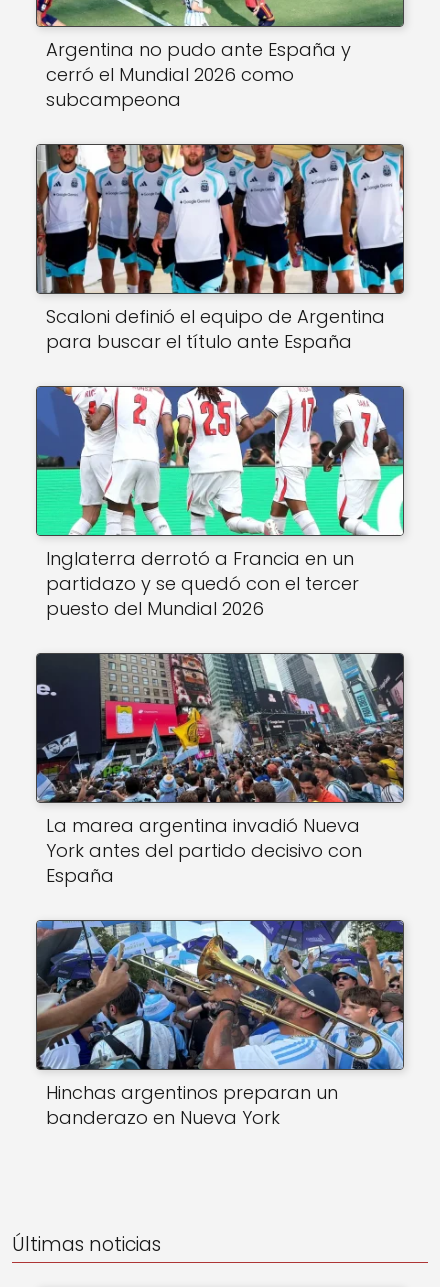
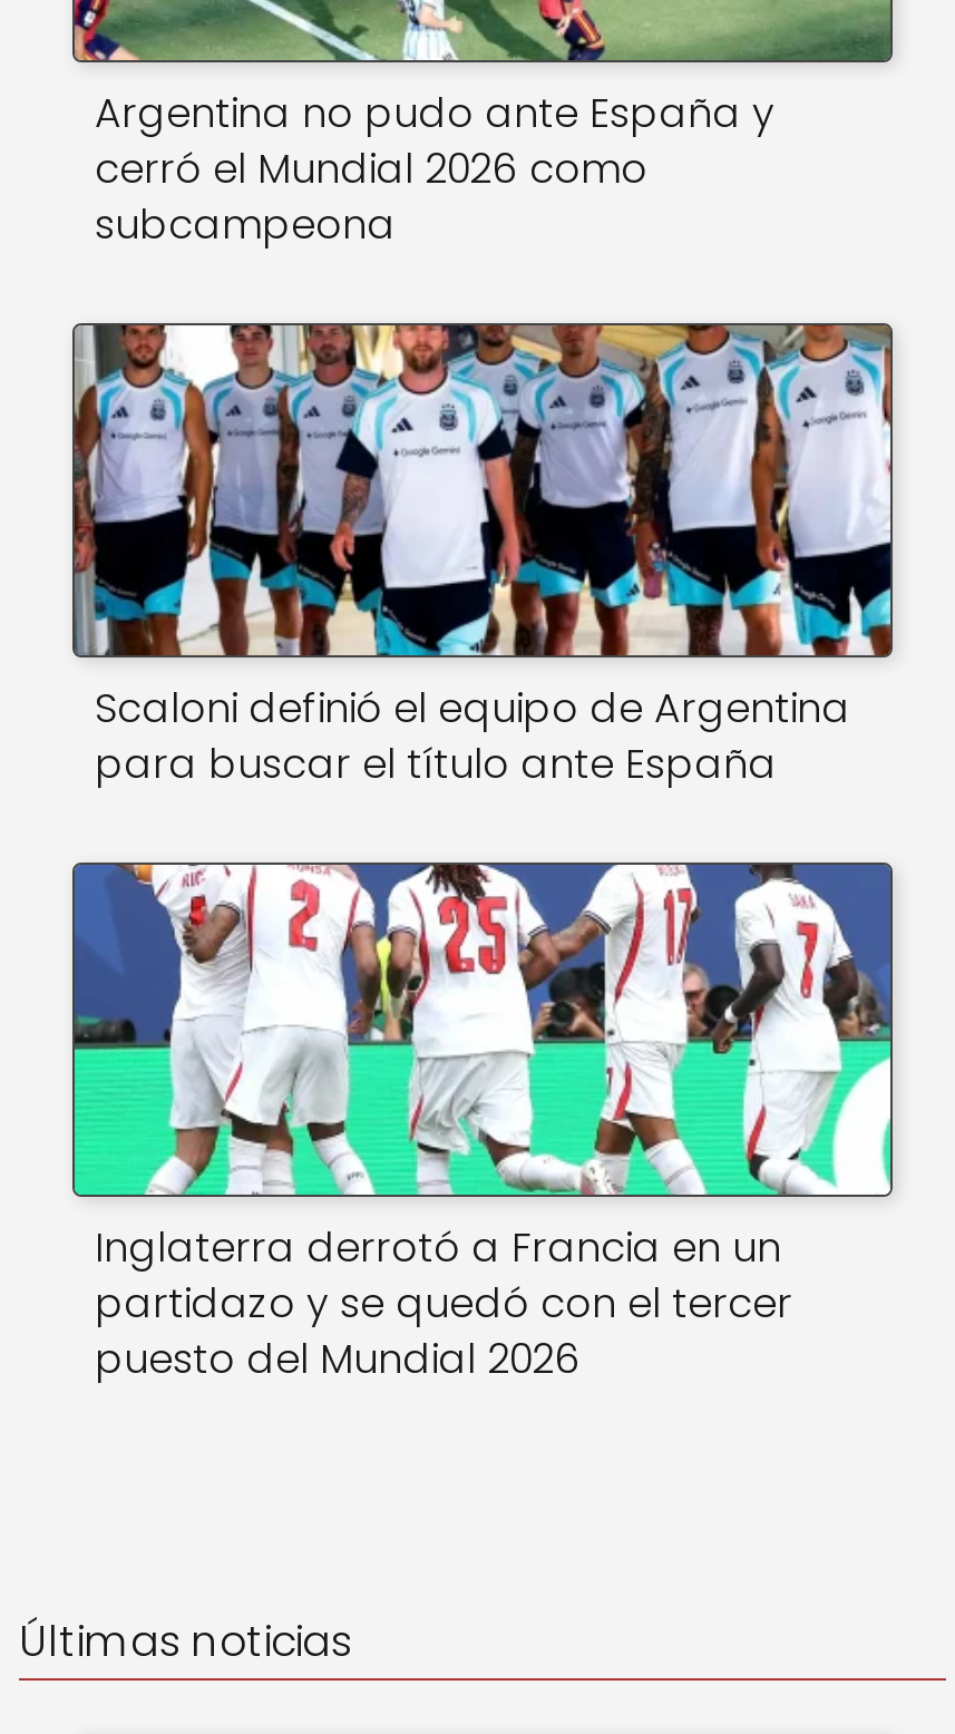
- [image]
- La marea argentina invadió Nueva
- York antes del partido decisivo con
- España

- [image]
- Hinchas argentinos preparan un
- banderazo en Nueva York
